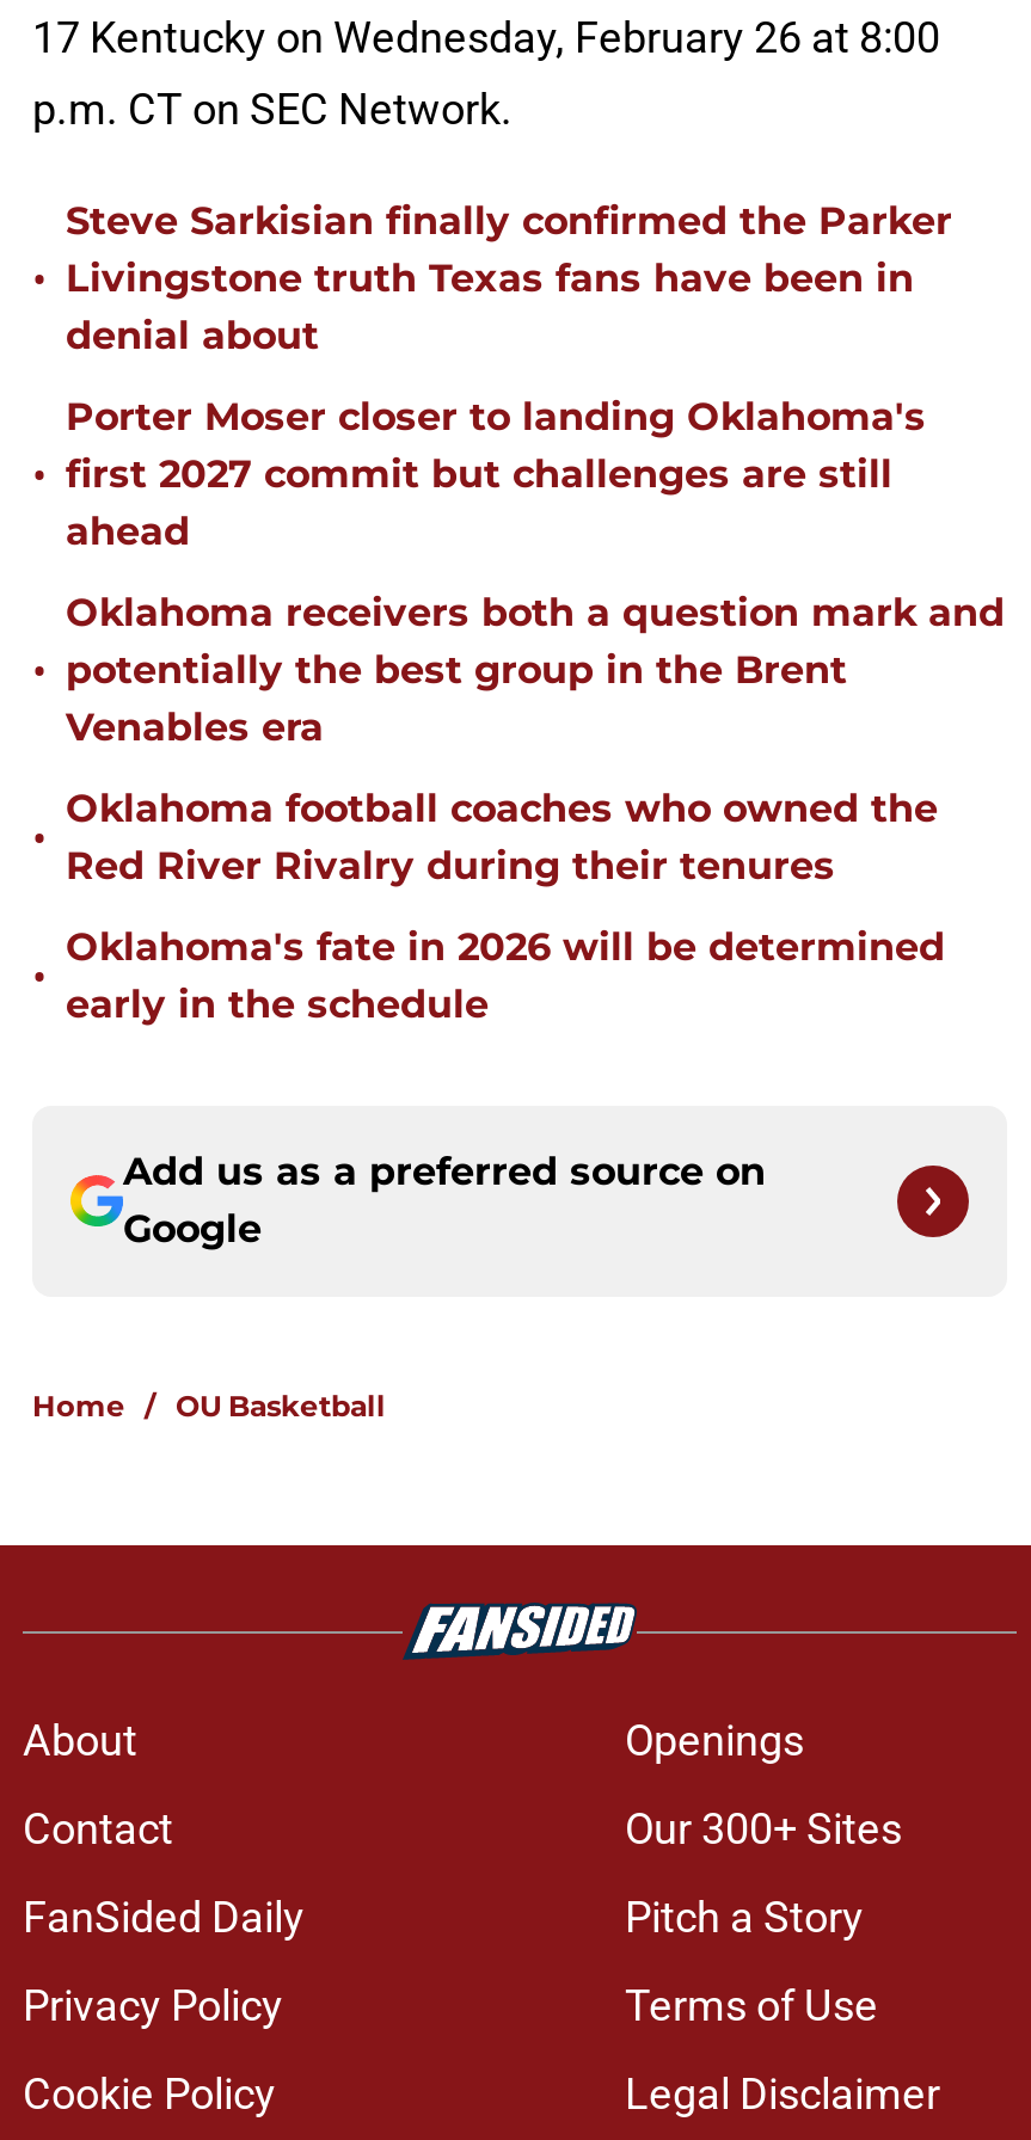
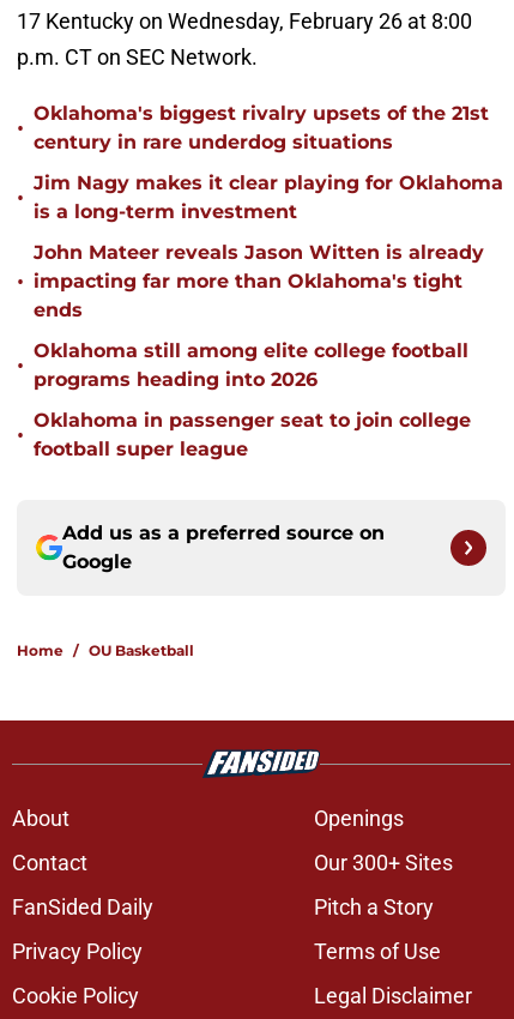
- Steve Sarkisian finally confirmed the Parker
- Livingstone truth Texas fans have been in
- denial about
+ Oklahoma's biggest rivalry upsets of the 21st
+ century in rare underdog situations

- Porter Moser closer to landing Oklahoma's
- first 2027 commit but challenges are still
- ahead
+ Jim Nagy makes it clear playing for Oklahoma
+ is a long-term investment

- Oklahoma receivers both a question mark and
- potentially the best group in the Brent
- Venables era
+ John Mateer reveals Jason Witten is already
+ impacting far more than Oklahoma's tight
+ ends

- Oklahoma football coaches who owned the
- Red River Rivalry during their tenures
+ Oklahoma still among elite college football
+ programs heading into 2026

- Oklahoma's fate in 2026 will be determined
- early in the schedule
+ Oklahoma in passenger seat to join college
+ football super league
